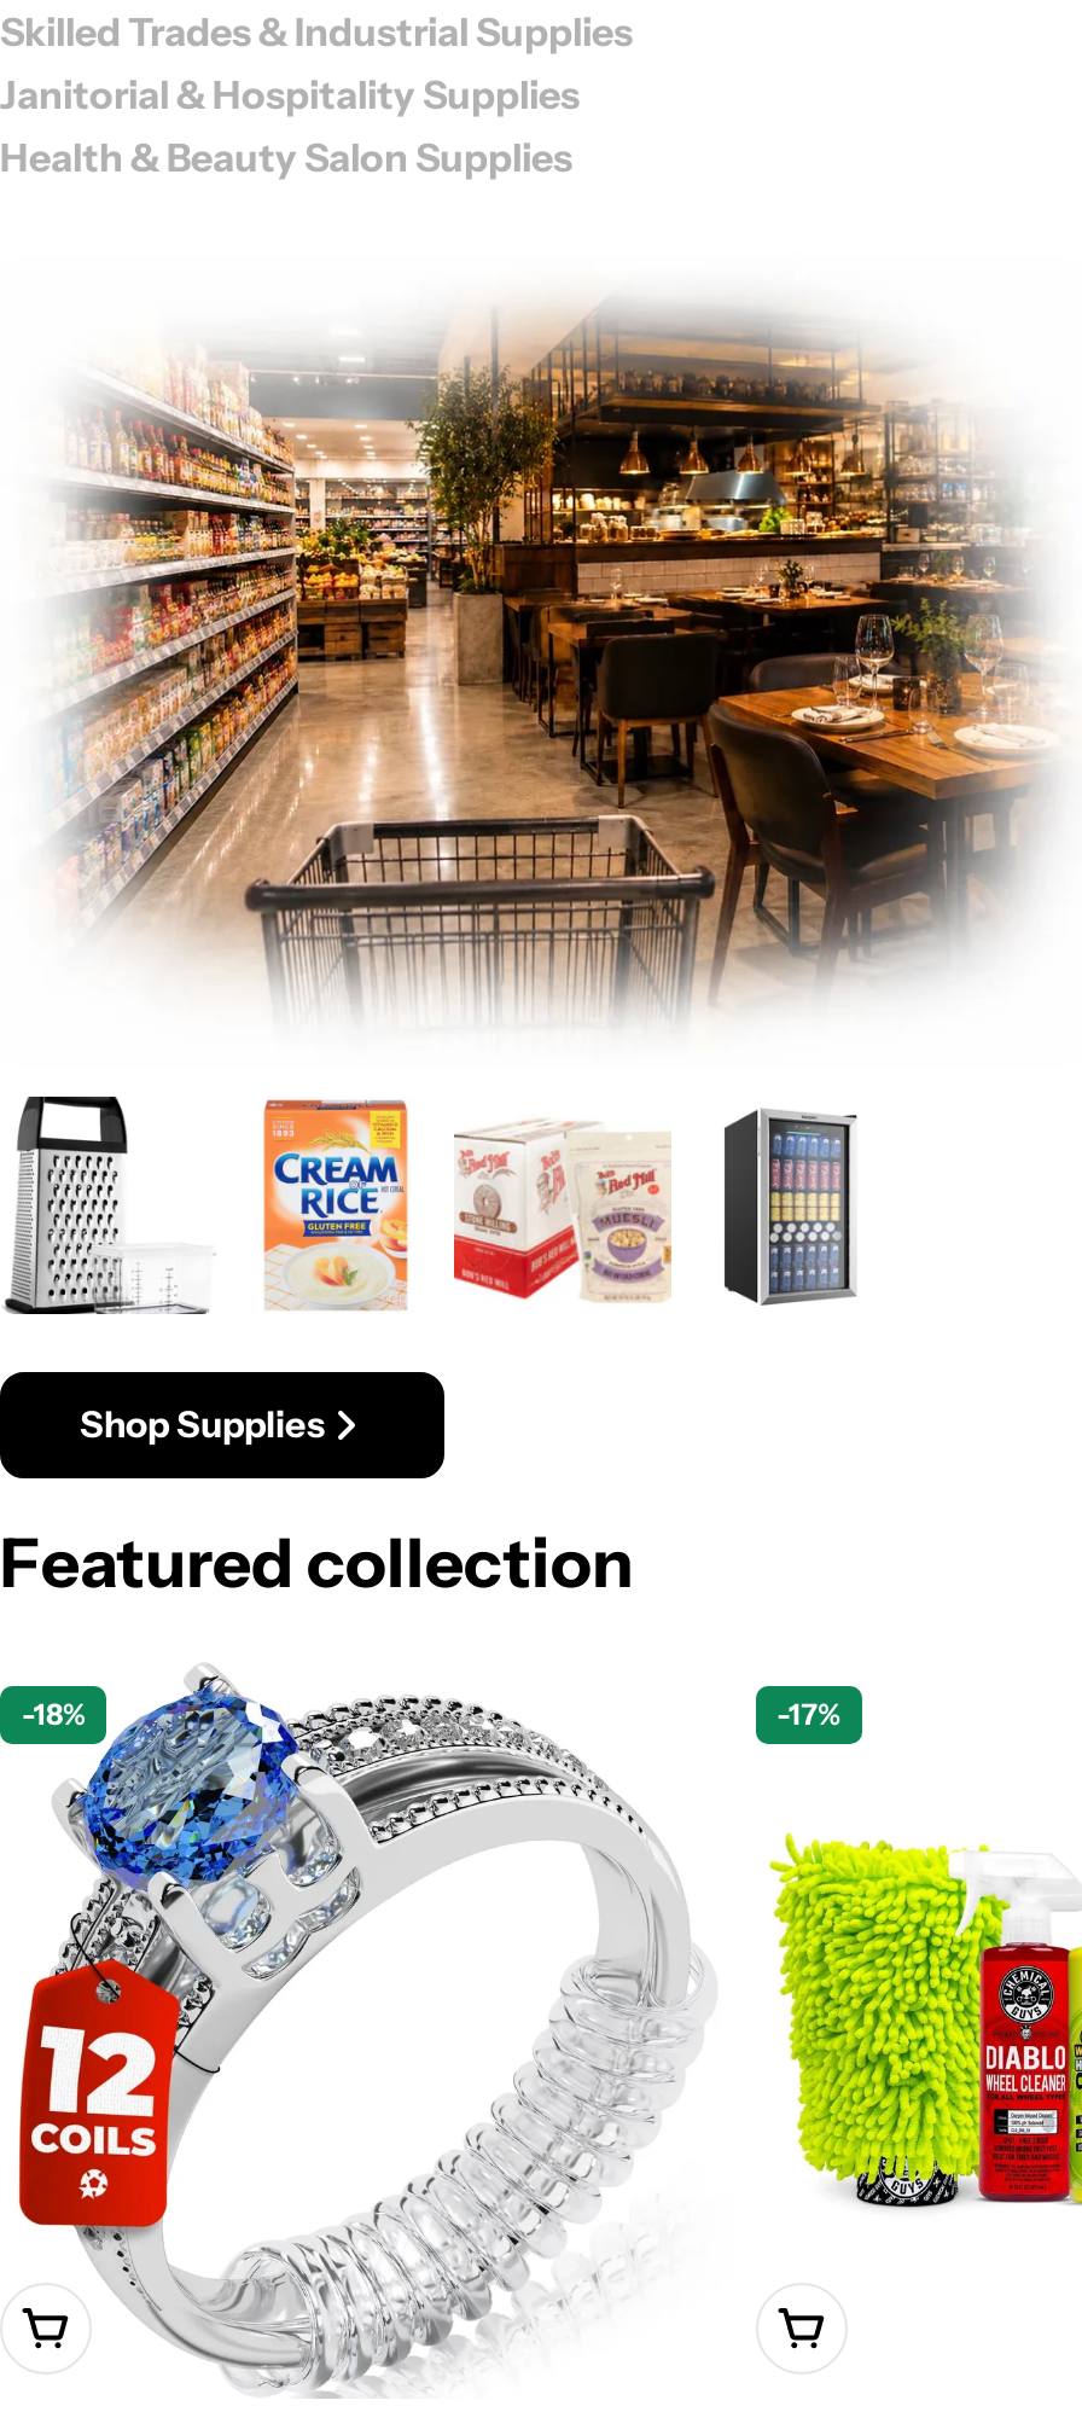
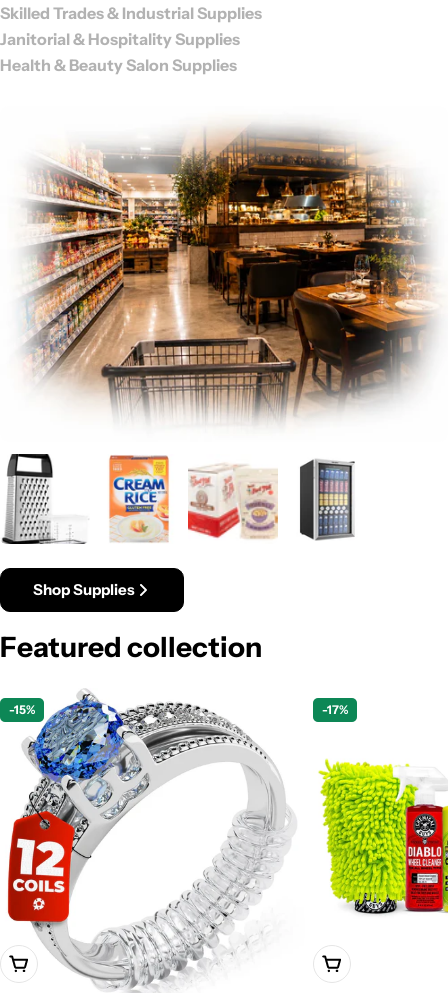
- -18%
+ -15%
